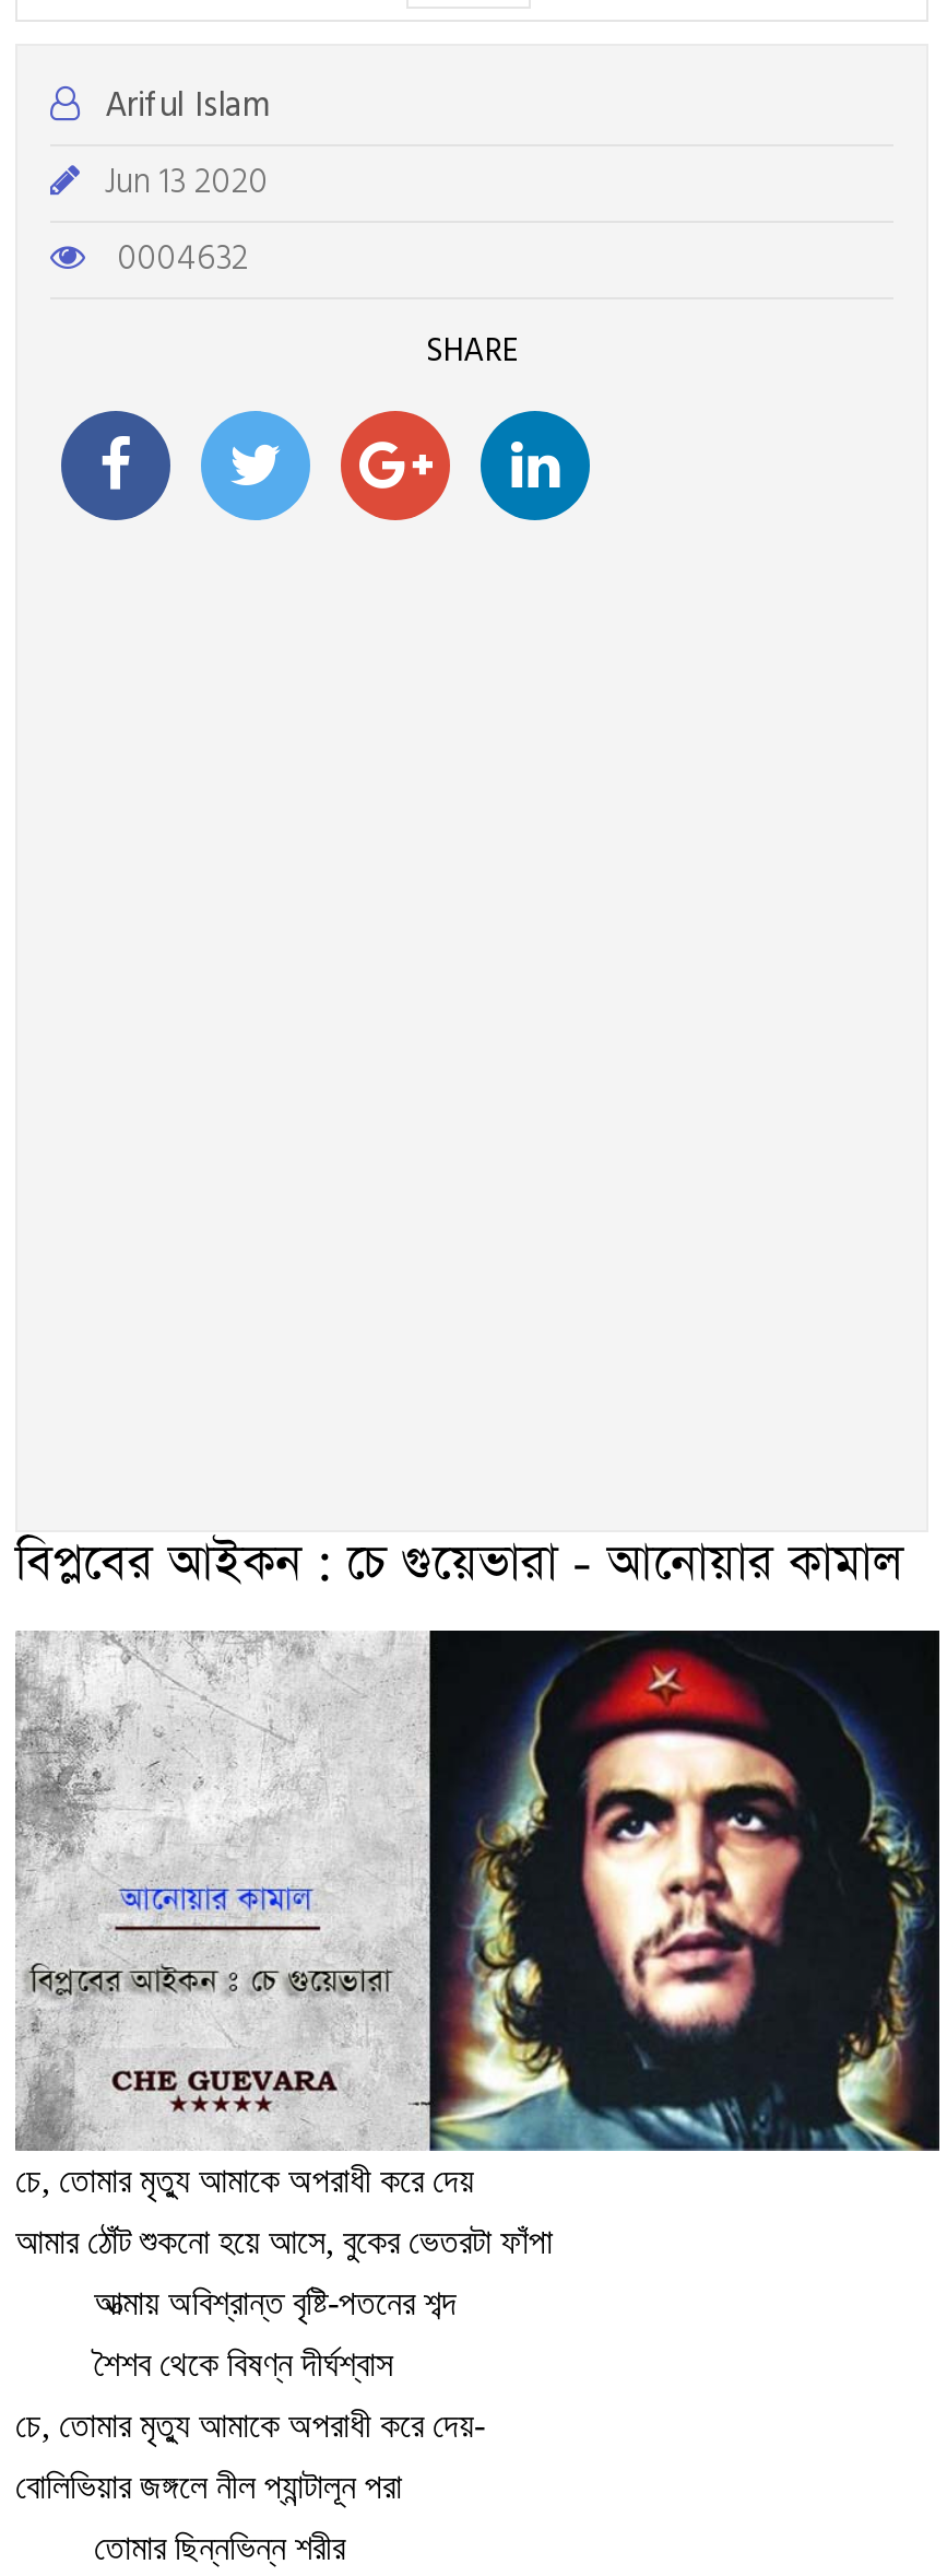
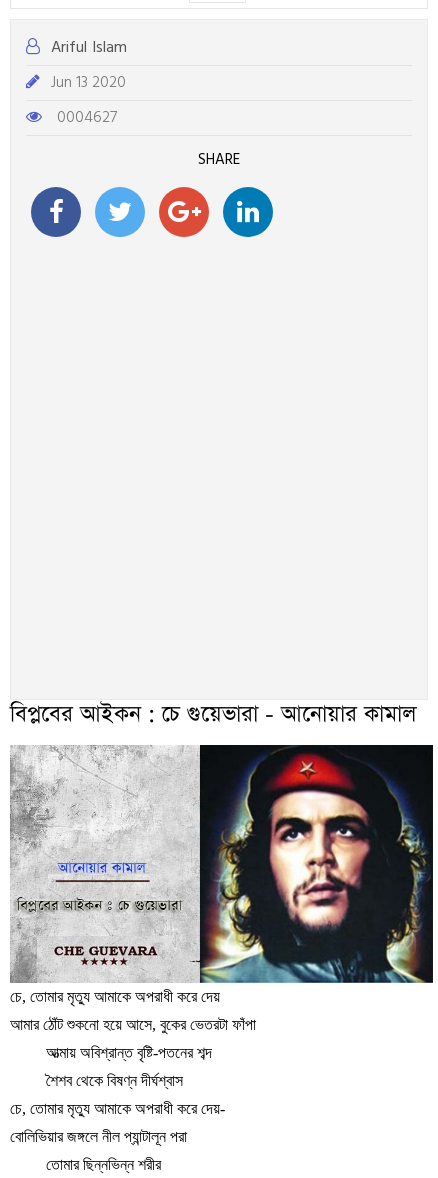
- 0004632
+ 0004627
